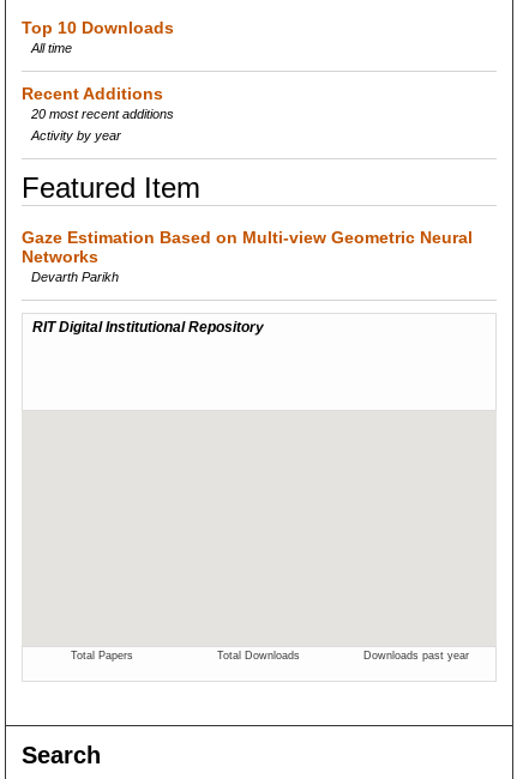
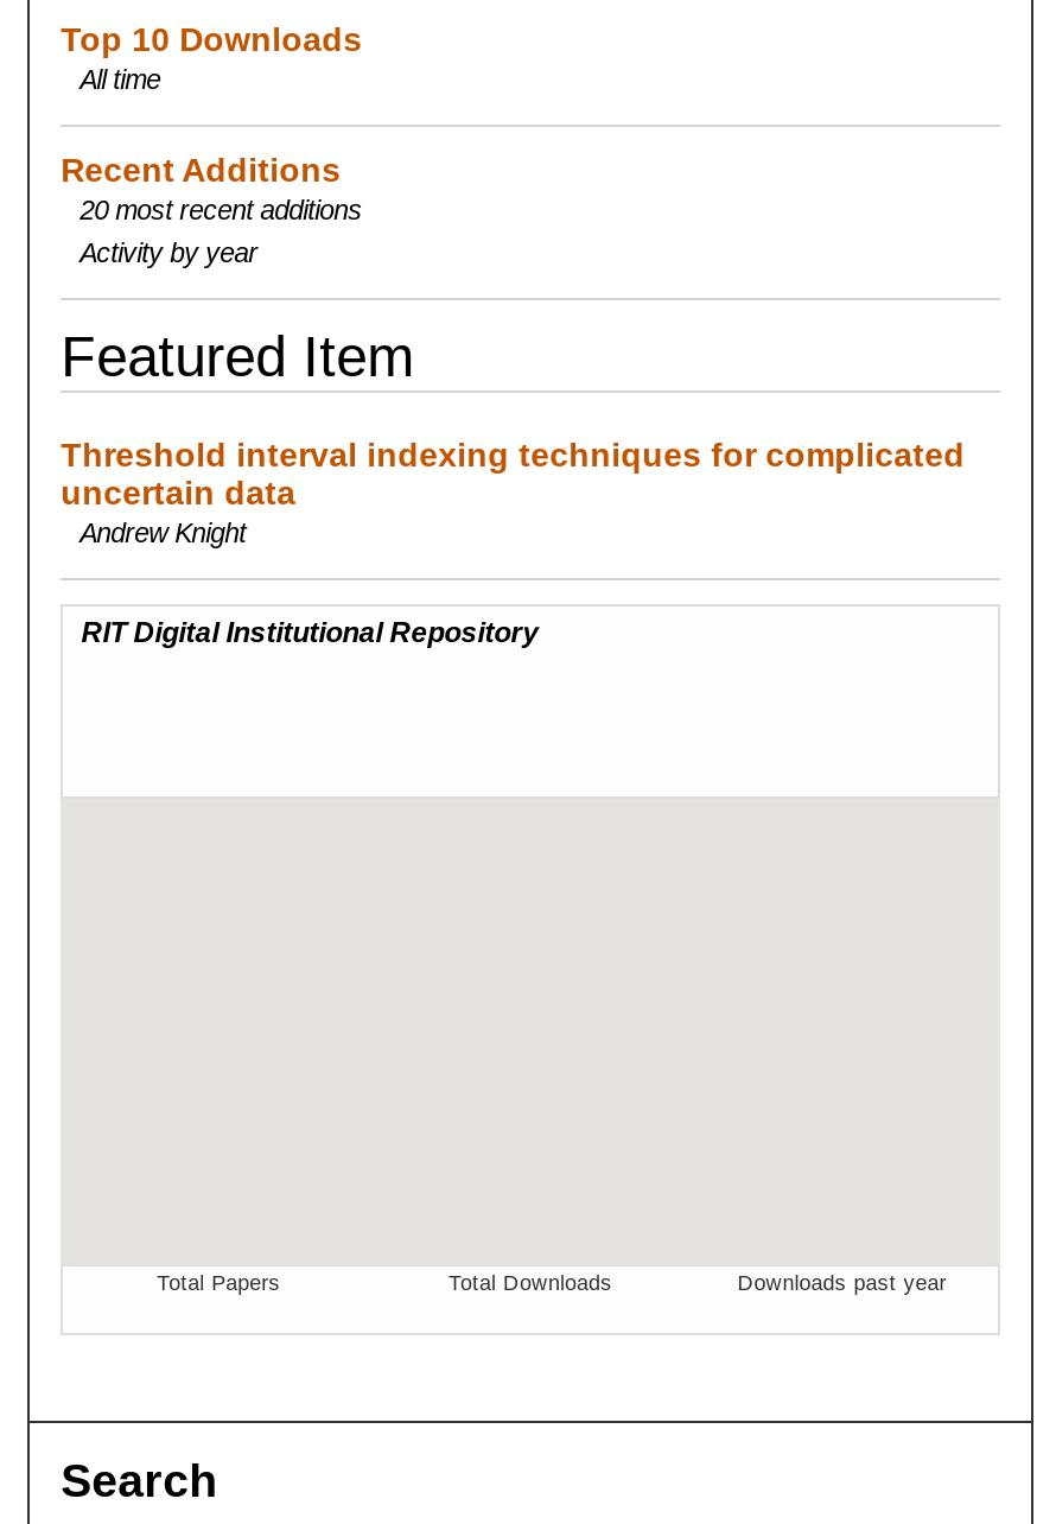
- Gaze Estimation Based on Multi-view Geometric Neural
- Networks
- Devarth Parikh
+ Threshold interval indexing techniques for complicated
+ uncertain data
+ Andrew Knight
